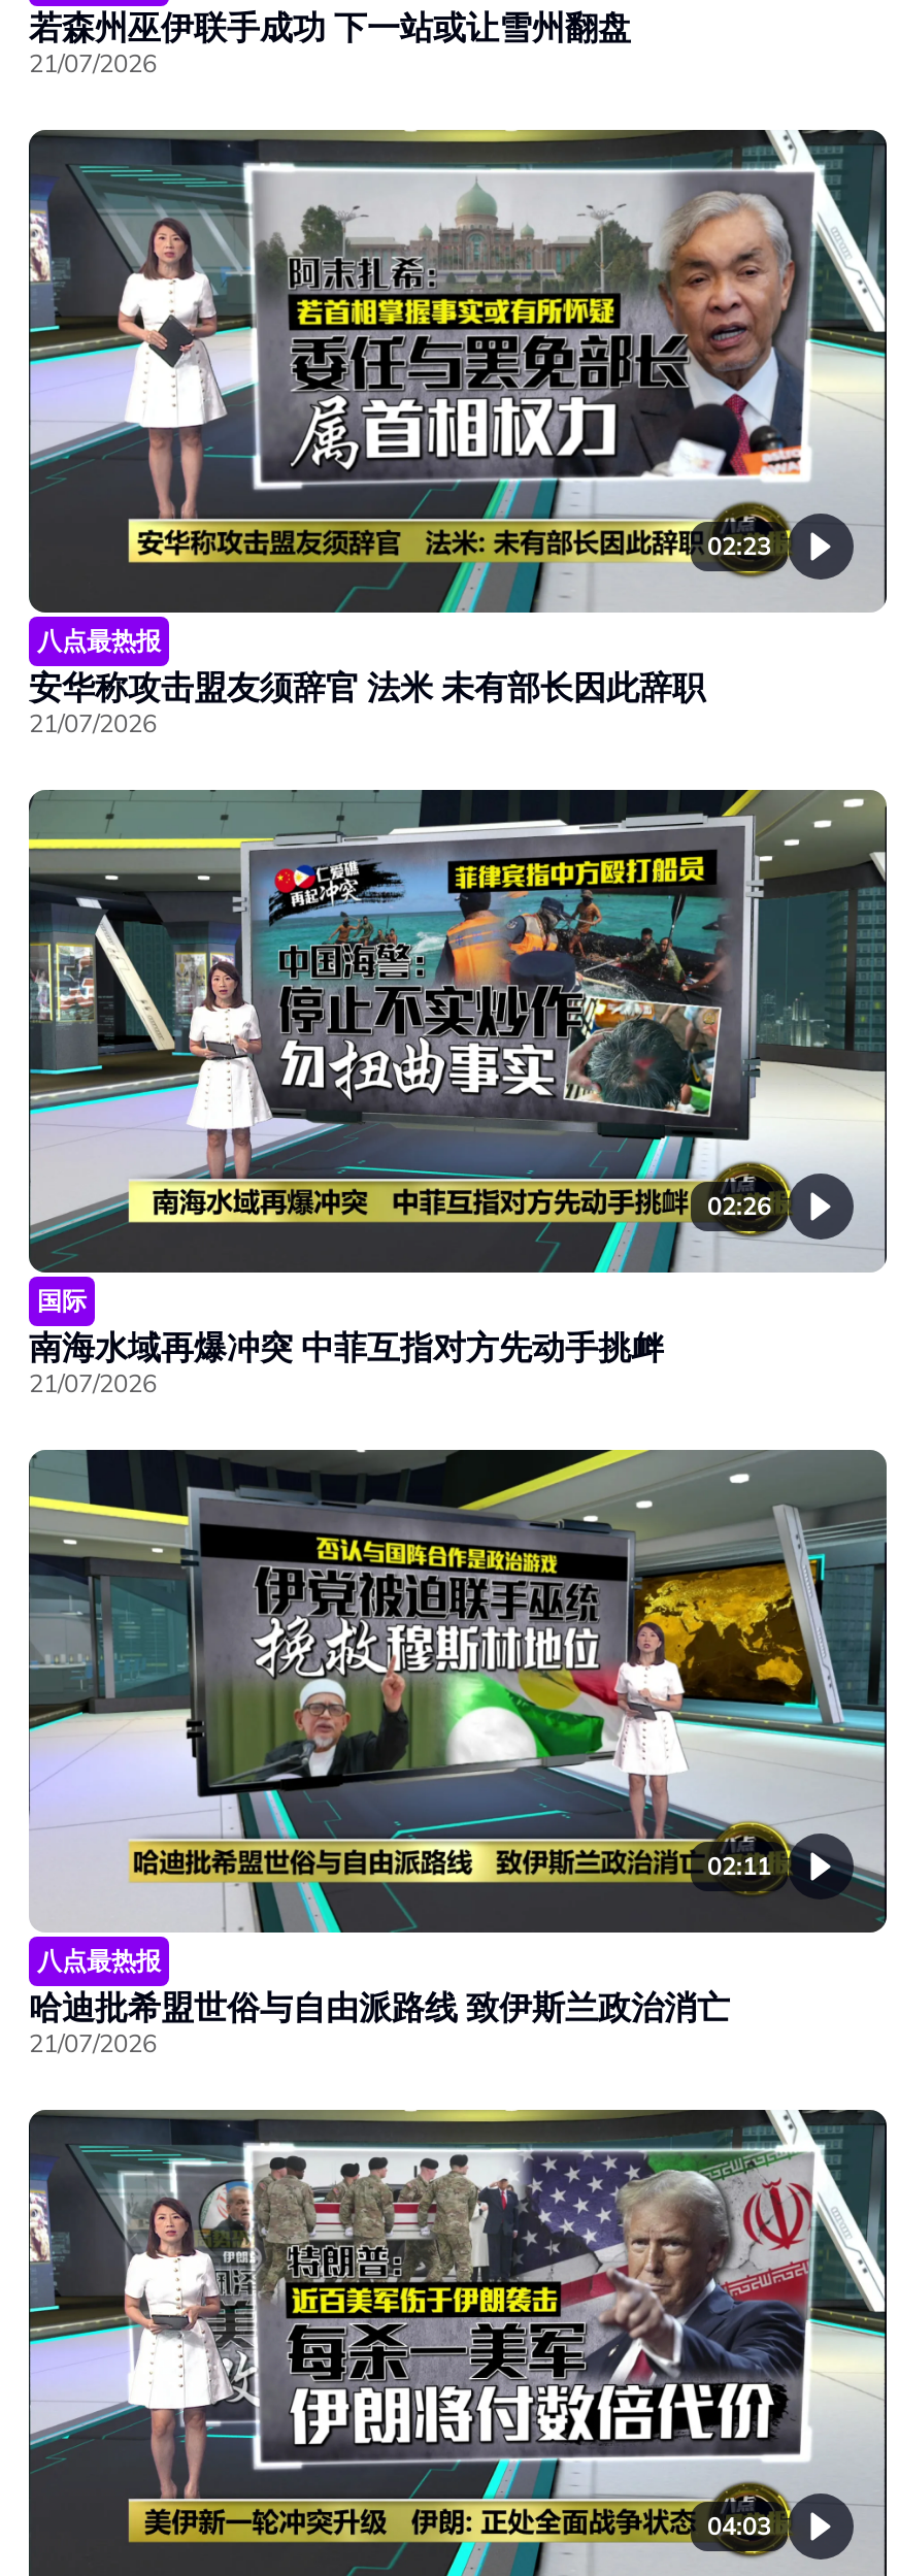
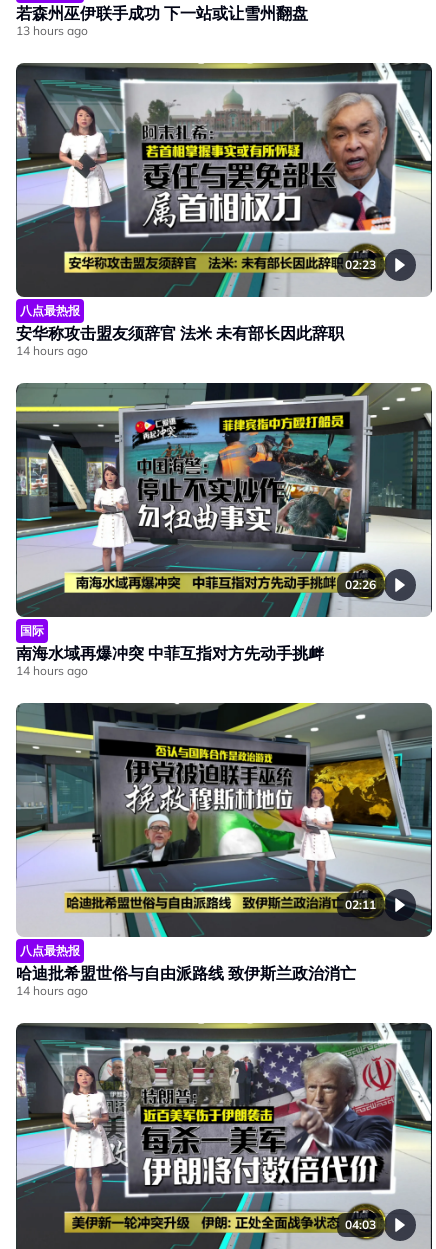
- 21/07/2026
+ 13 hours ago

- 21/07/2026
+ 14 hours ago

- 21/07/2026
+ 14 hours ago

- 21/07/2026
+ 14 hours ago
